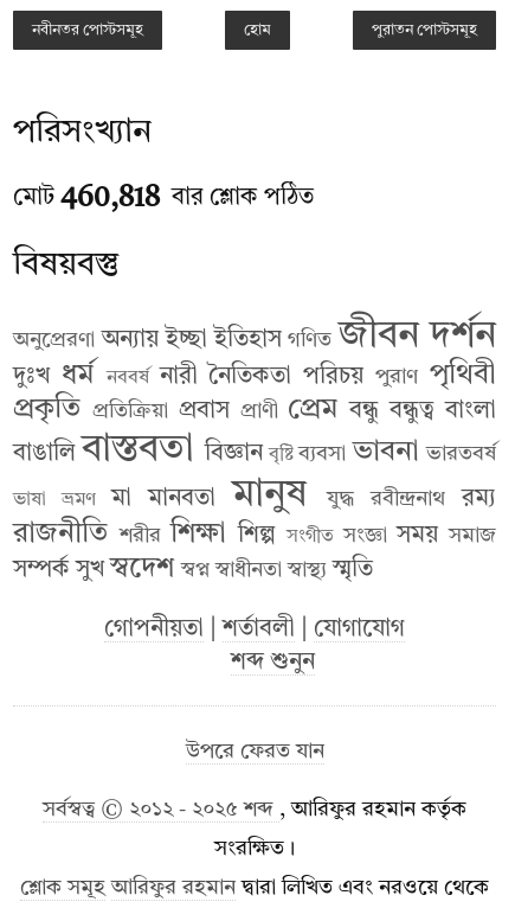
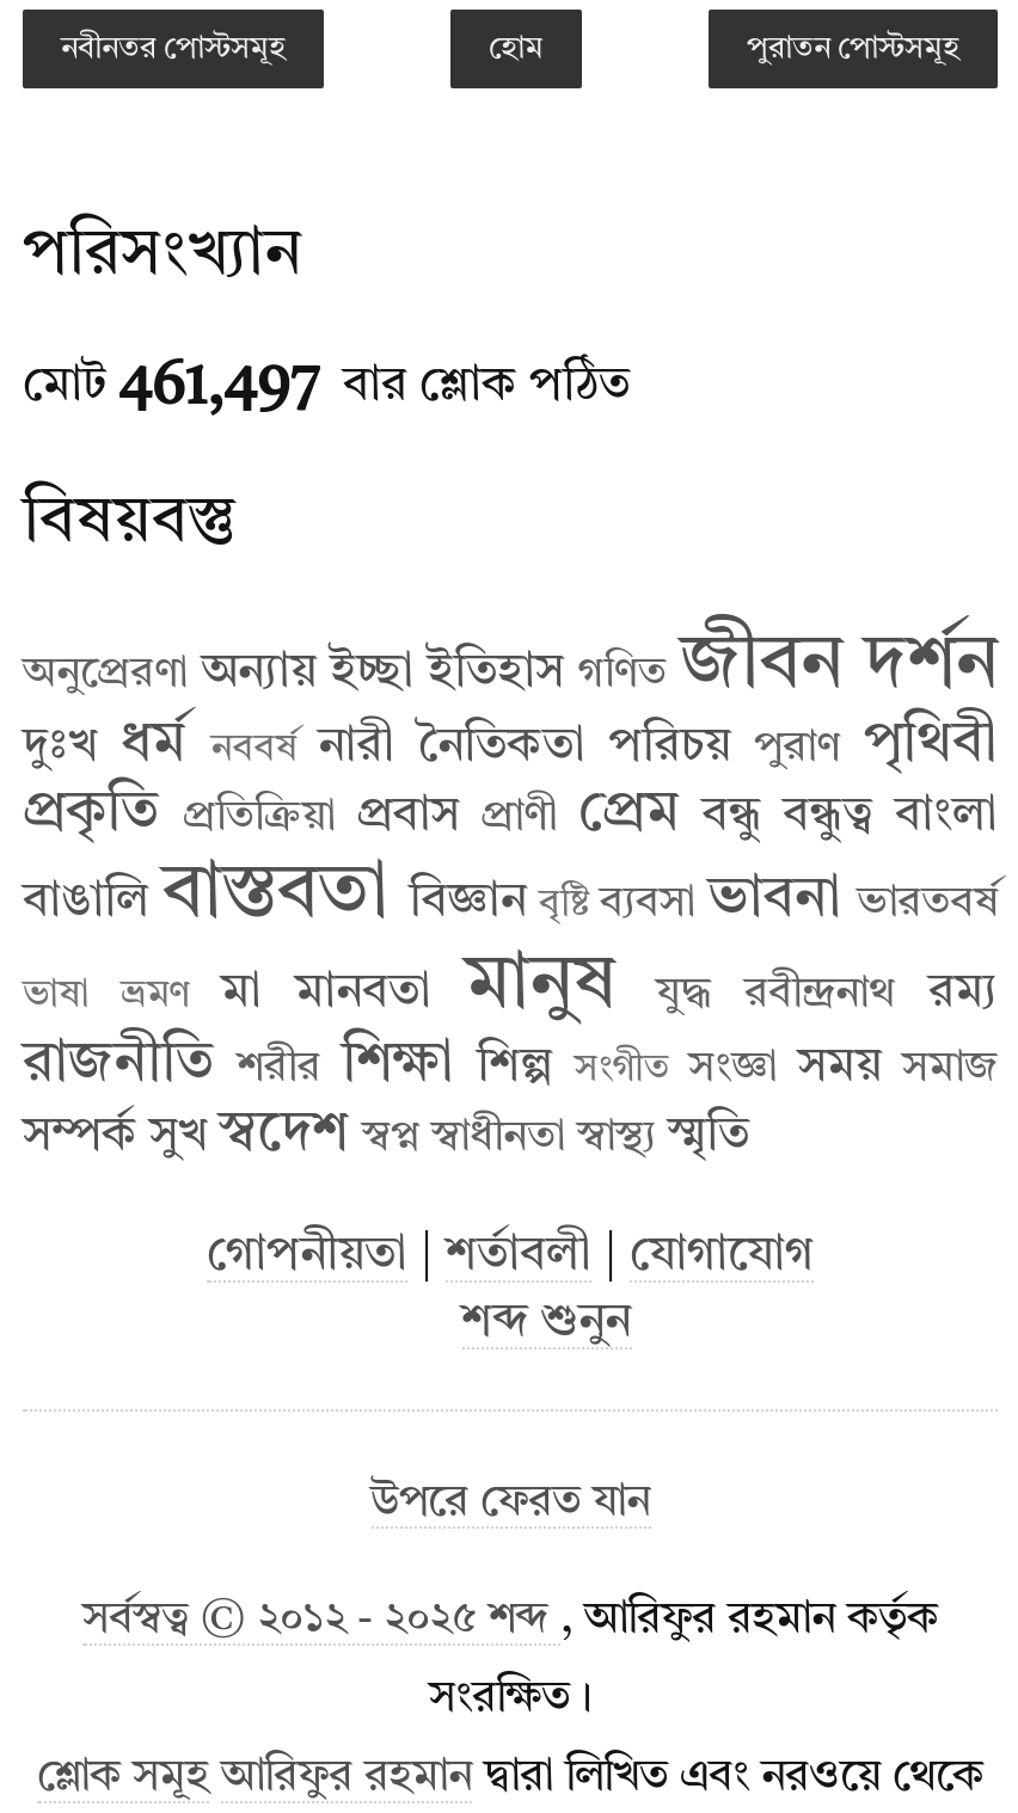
- মোট 460,818 বার শ্লোক পঠিত
+ মোট 461,497 বার শ্লোক পঠিত
